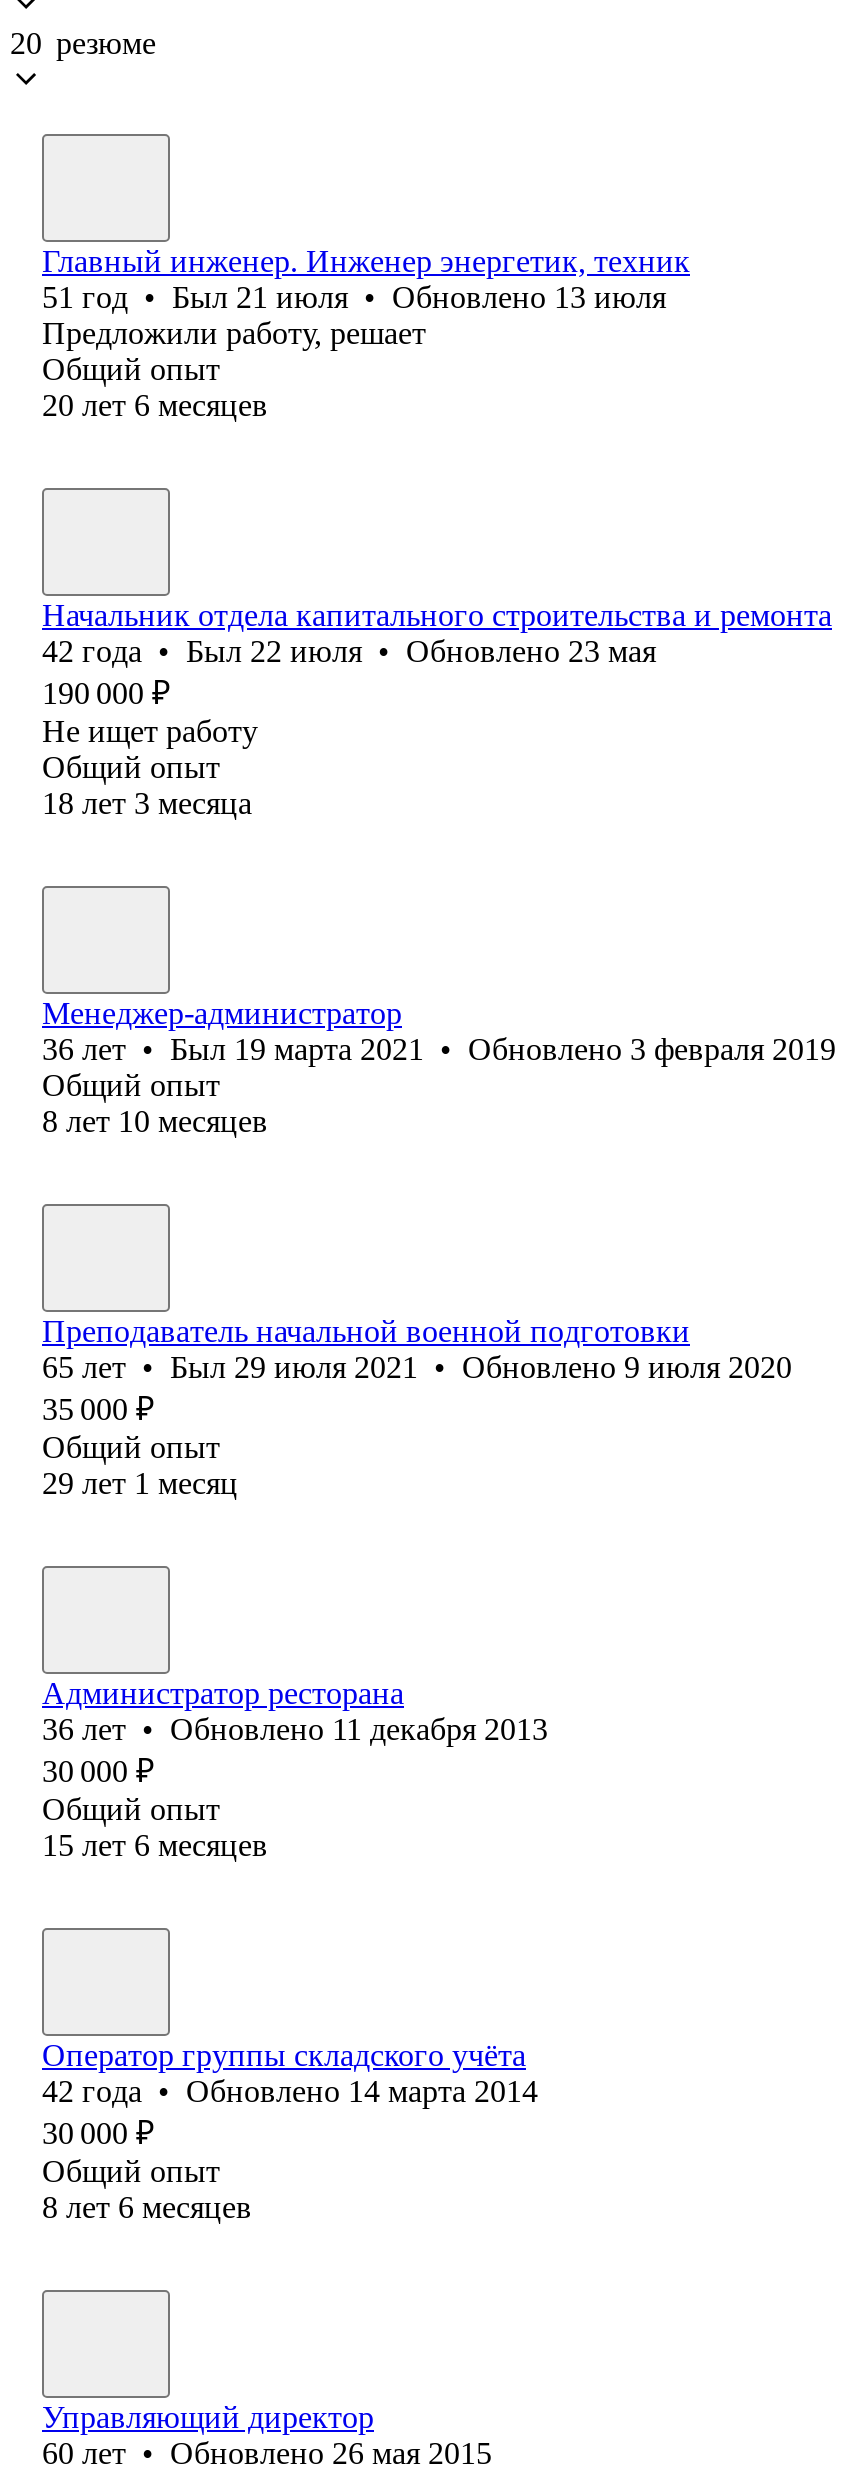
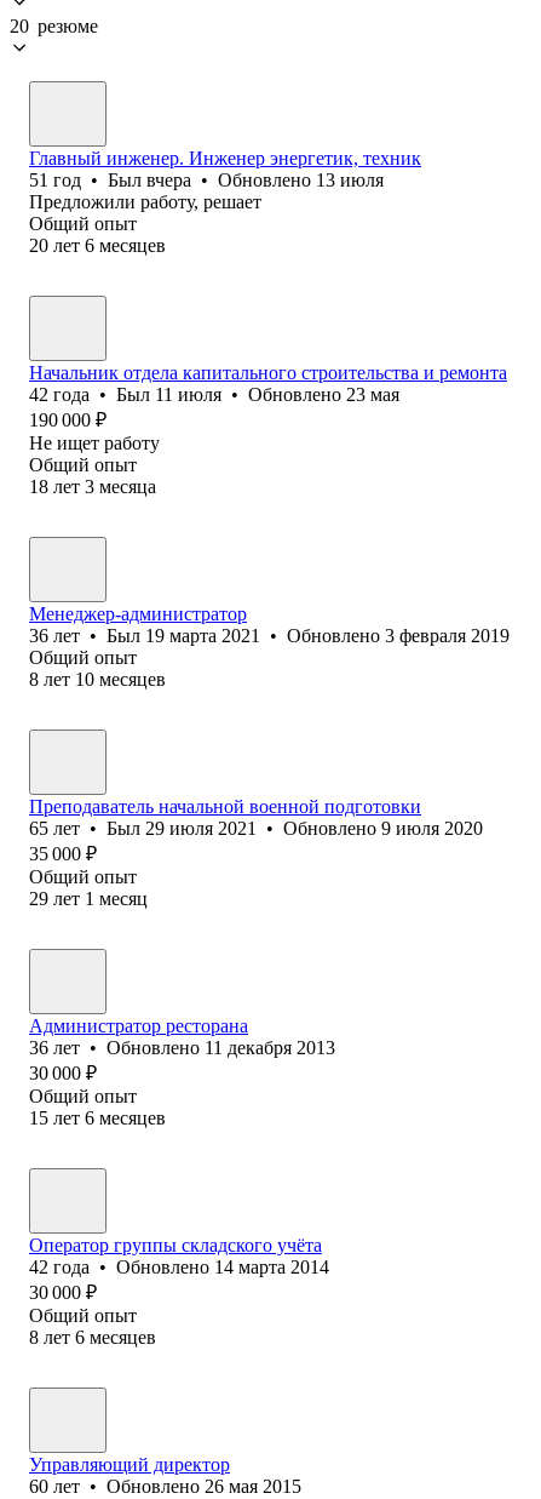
- 51 год • Был 21 июля • Обновлено 13 июля
+ 51 год • Был вчера • Обновлено 13 июля

- 42 года • Был 22 июля • Обновлено 23 мая
+ 42 года • Был 11 июля • Обновлено 23 мая
